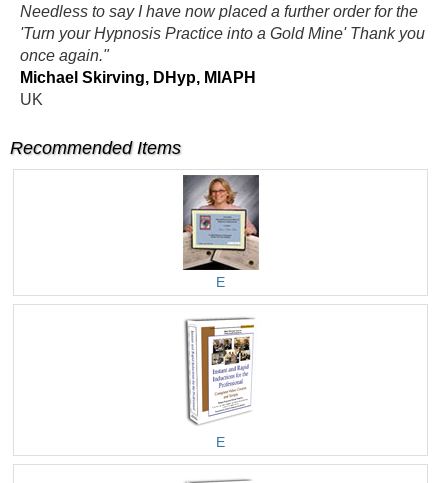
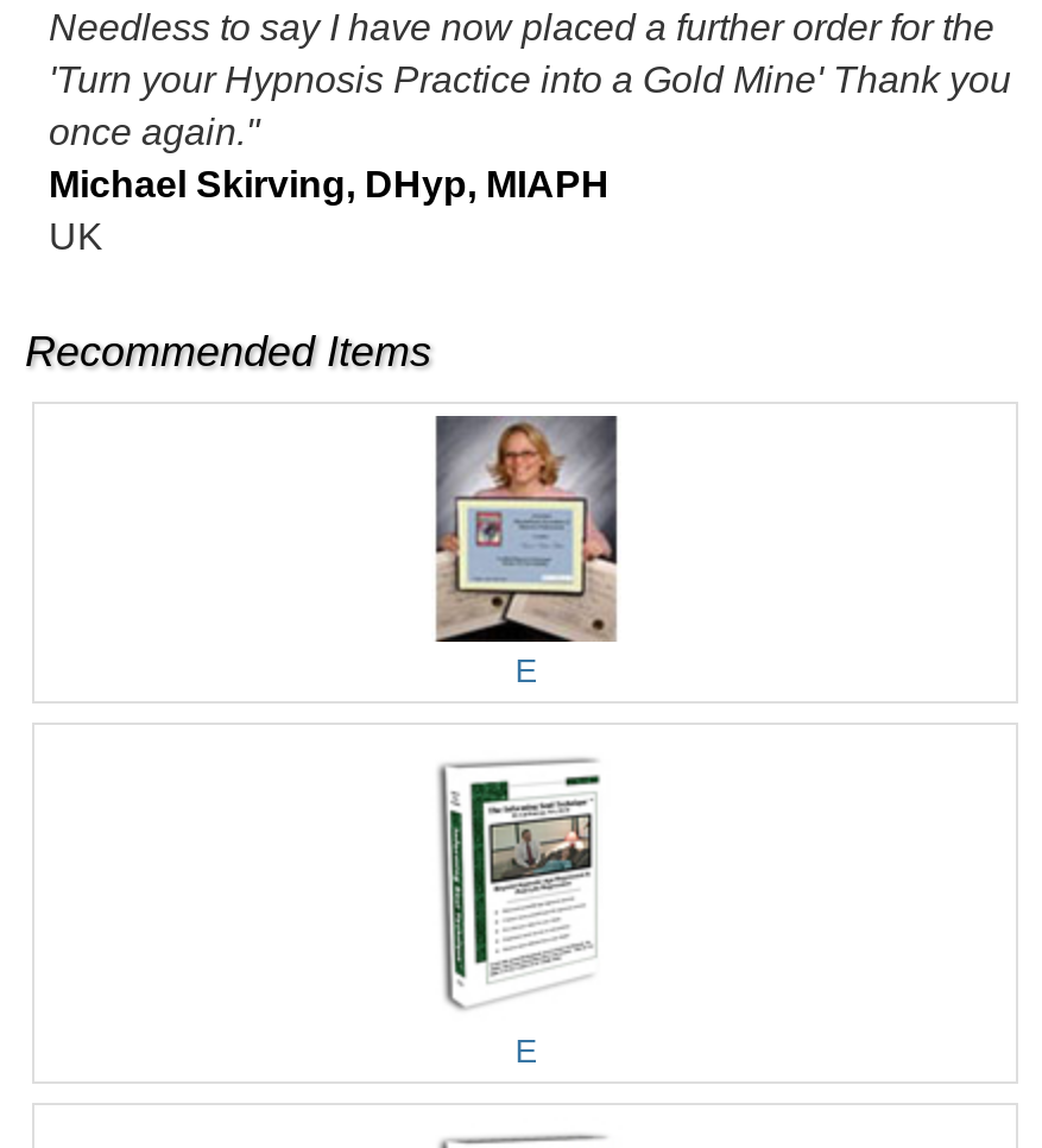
- [image]
+ [image]
